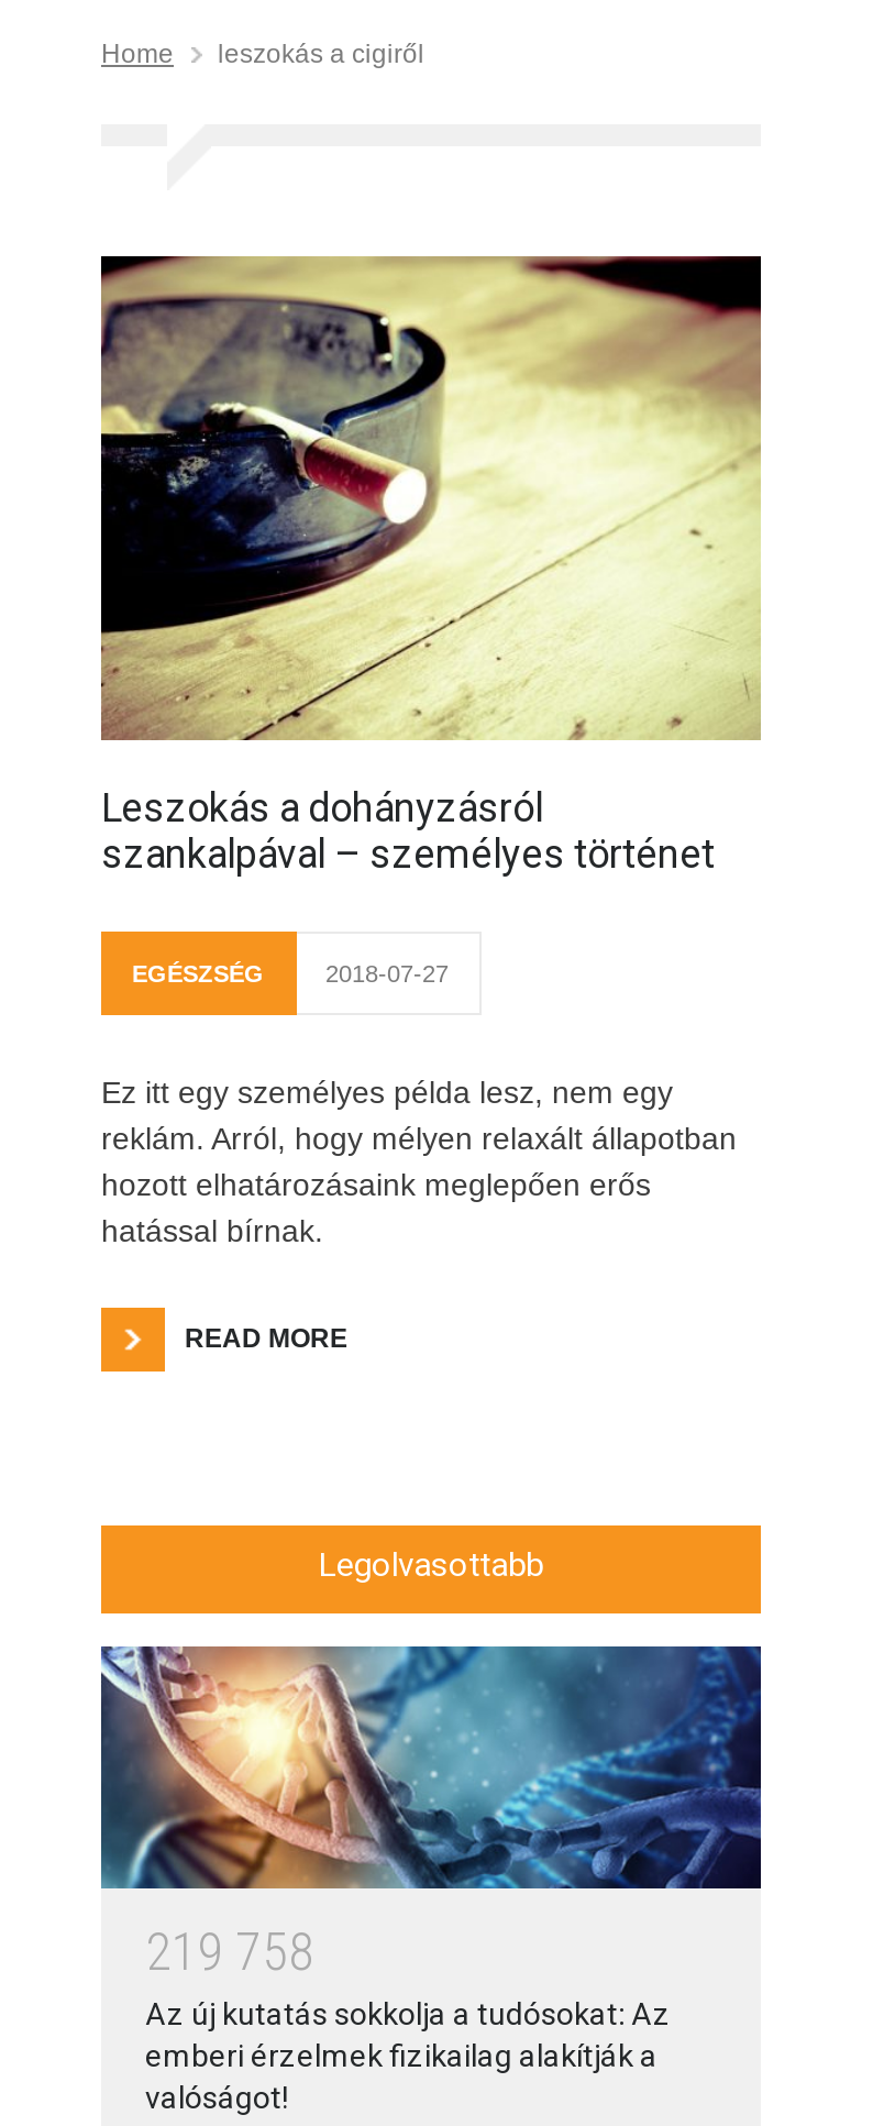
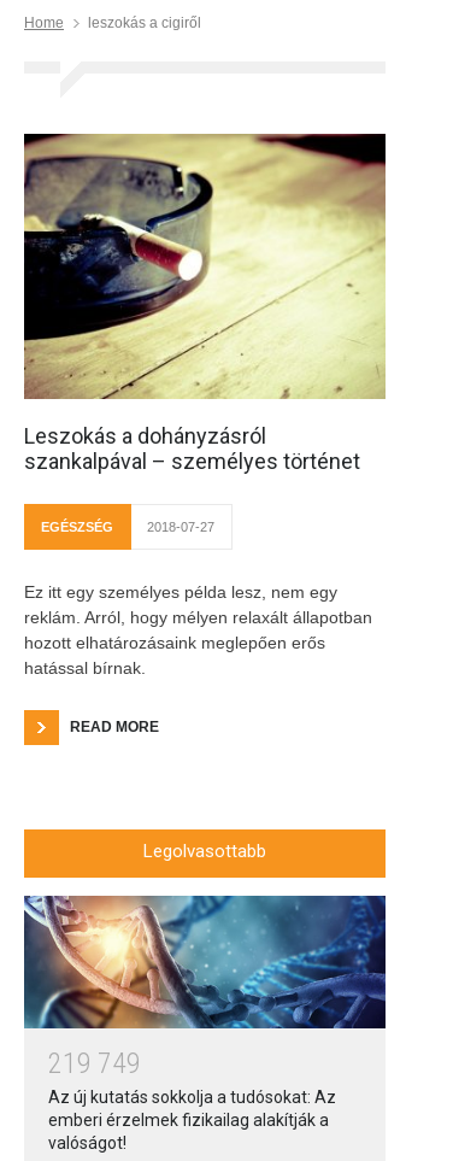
- 21 9 758
+ 21 9 749
